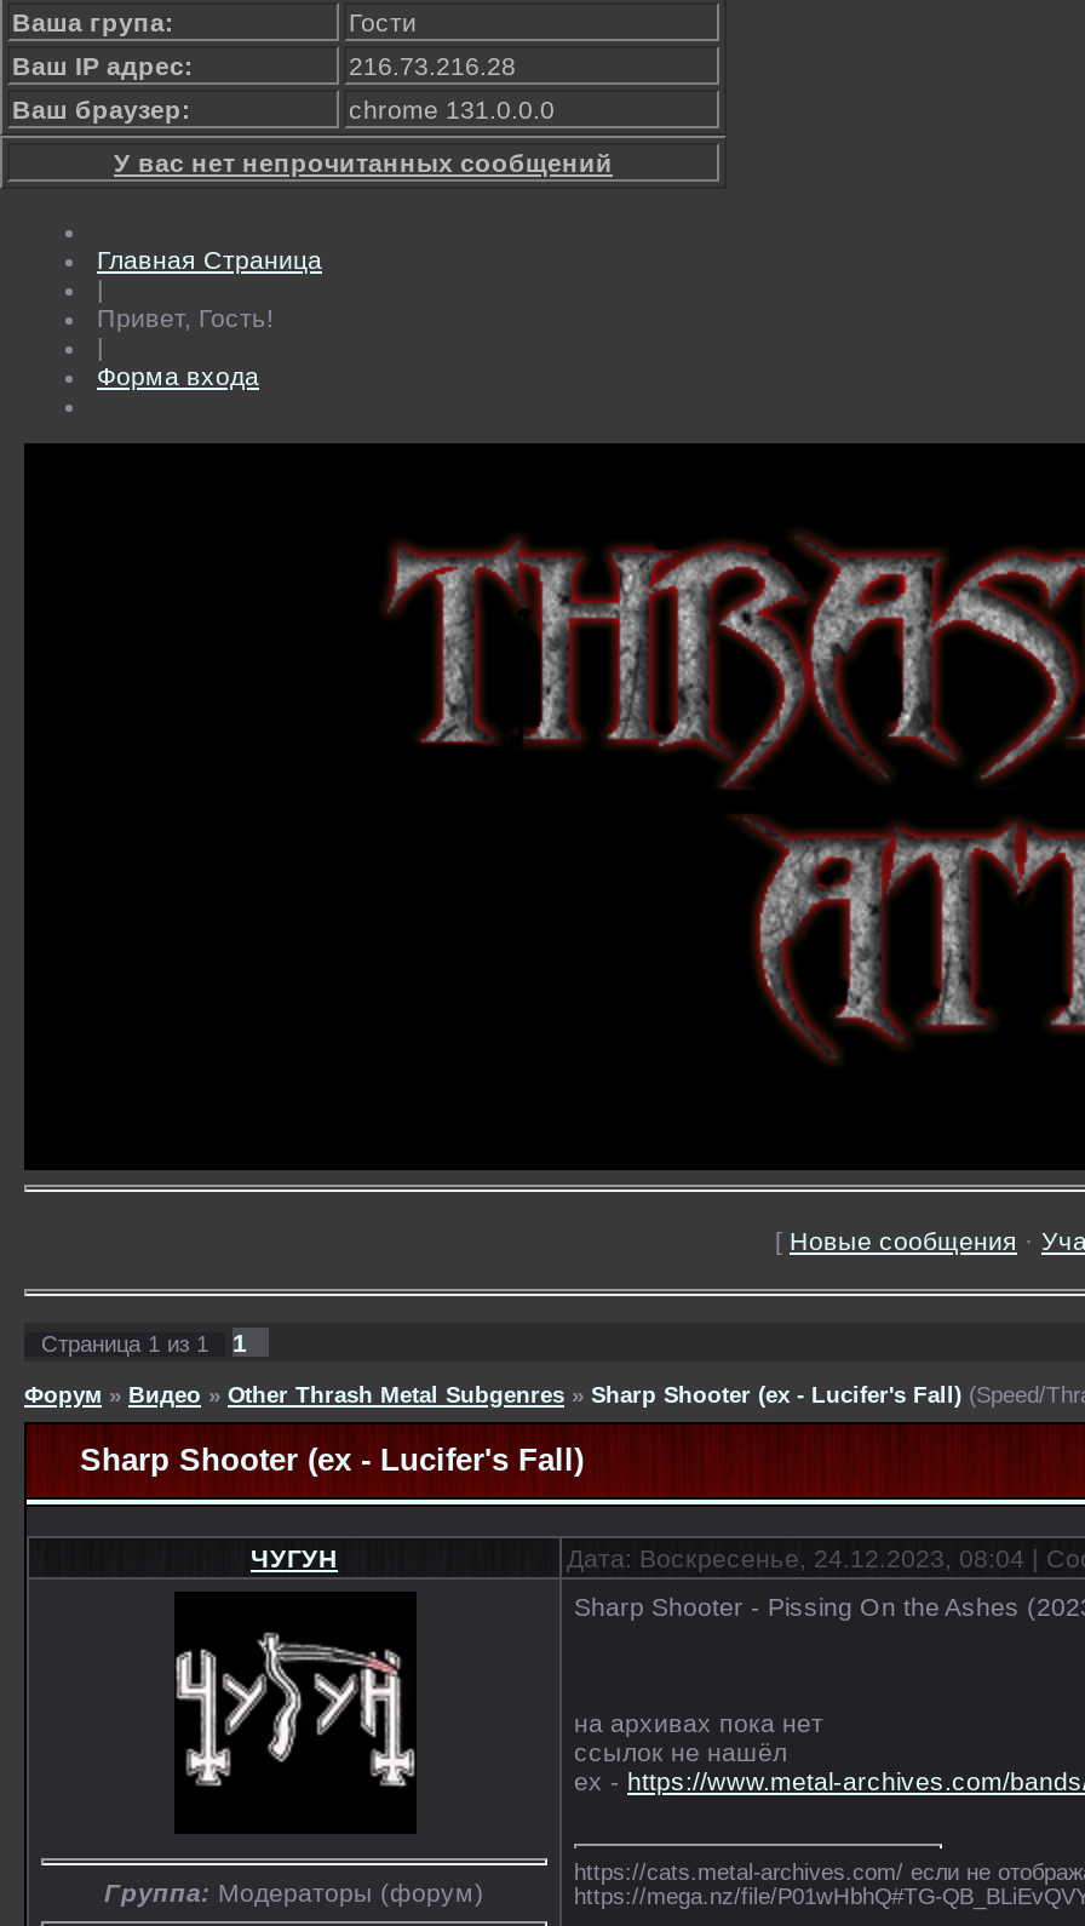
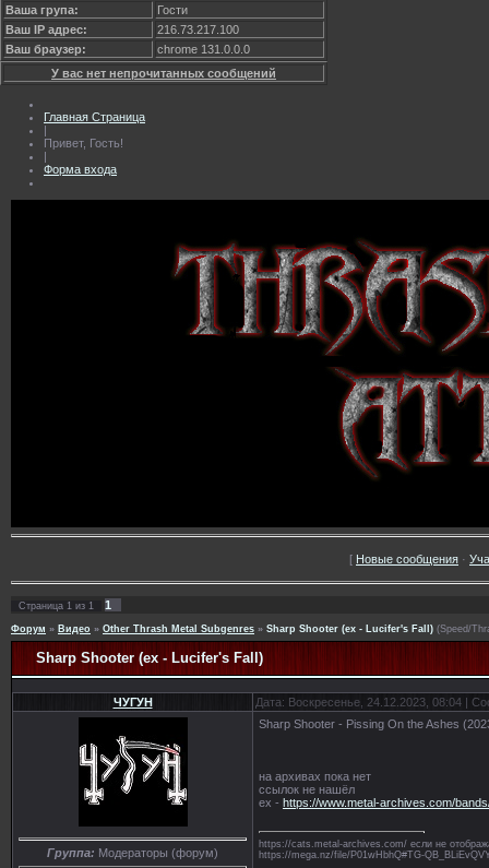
- 216.73.216.28
+ 216.73.217.100
